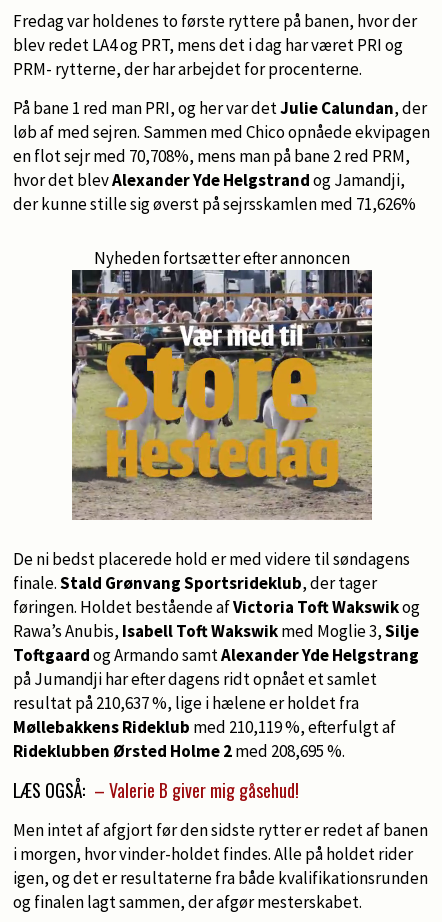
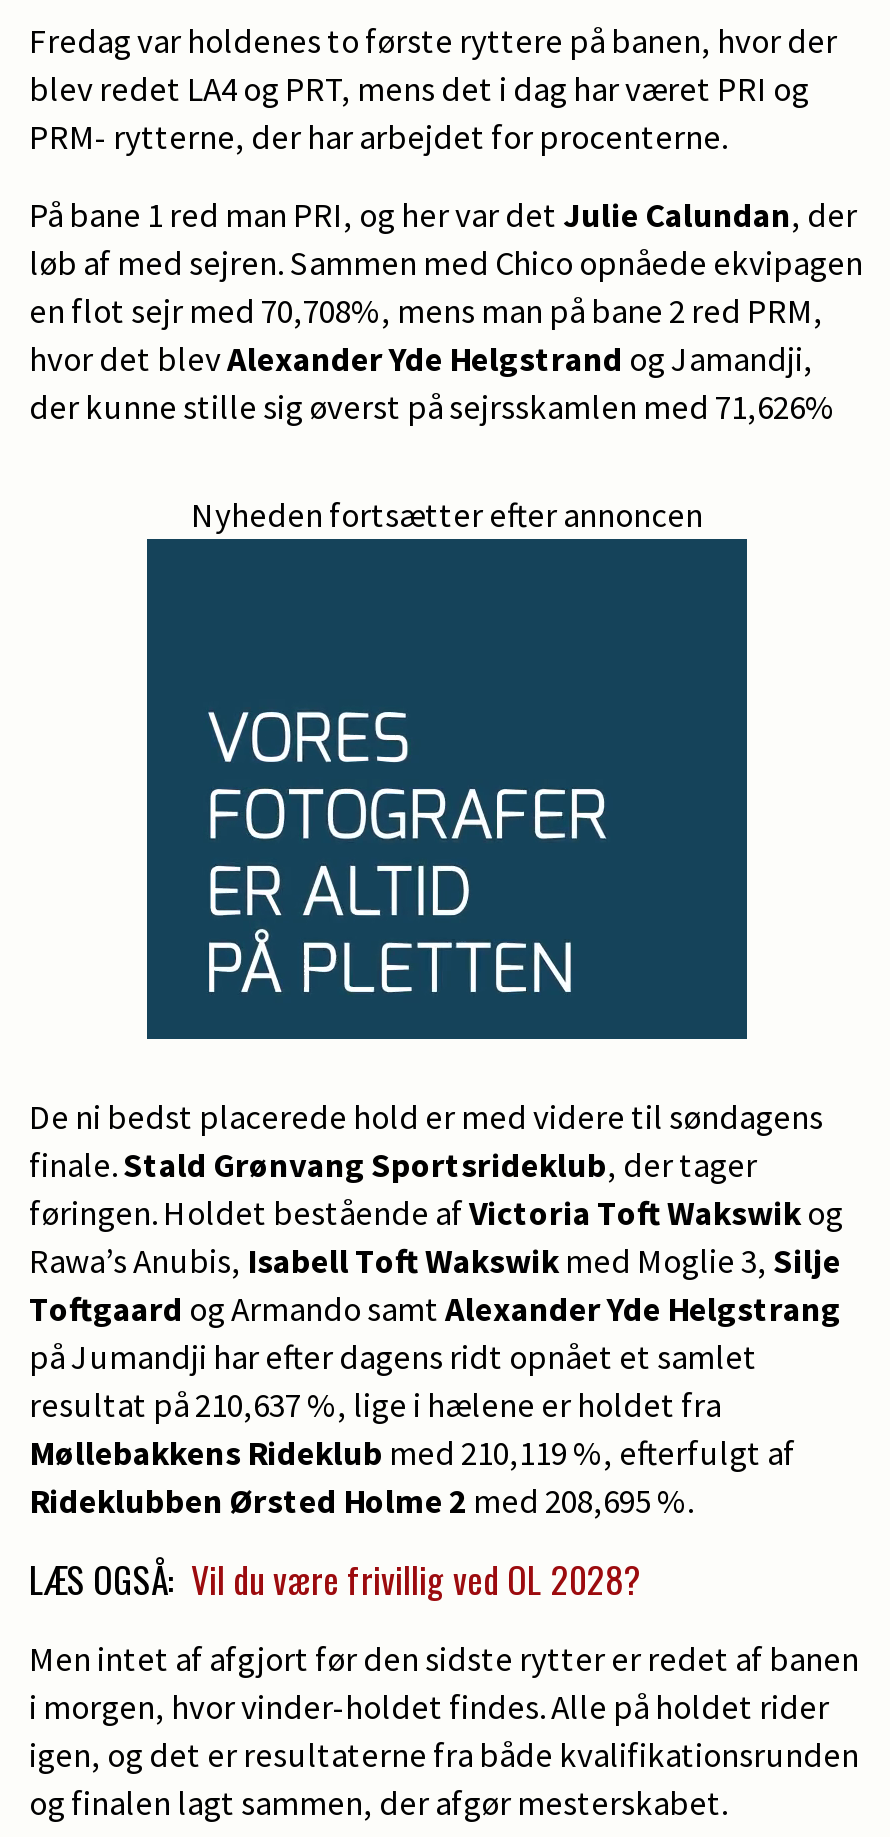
- [image]
+ [image]

- LÆS OGSÅ: – Valerie B giver mig gåsehud!
+ LÆS OGSÅ: Vil du være frivillig ved OL 2028?
